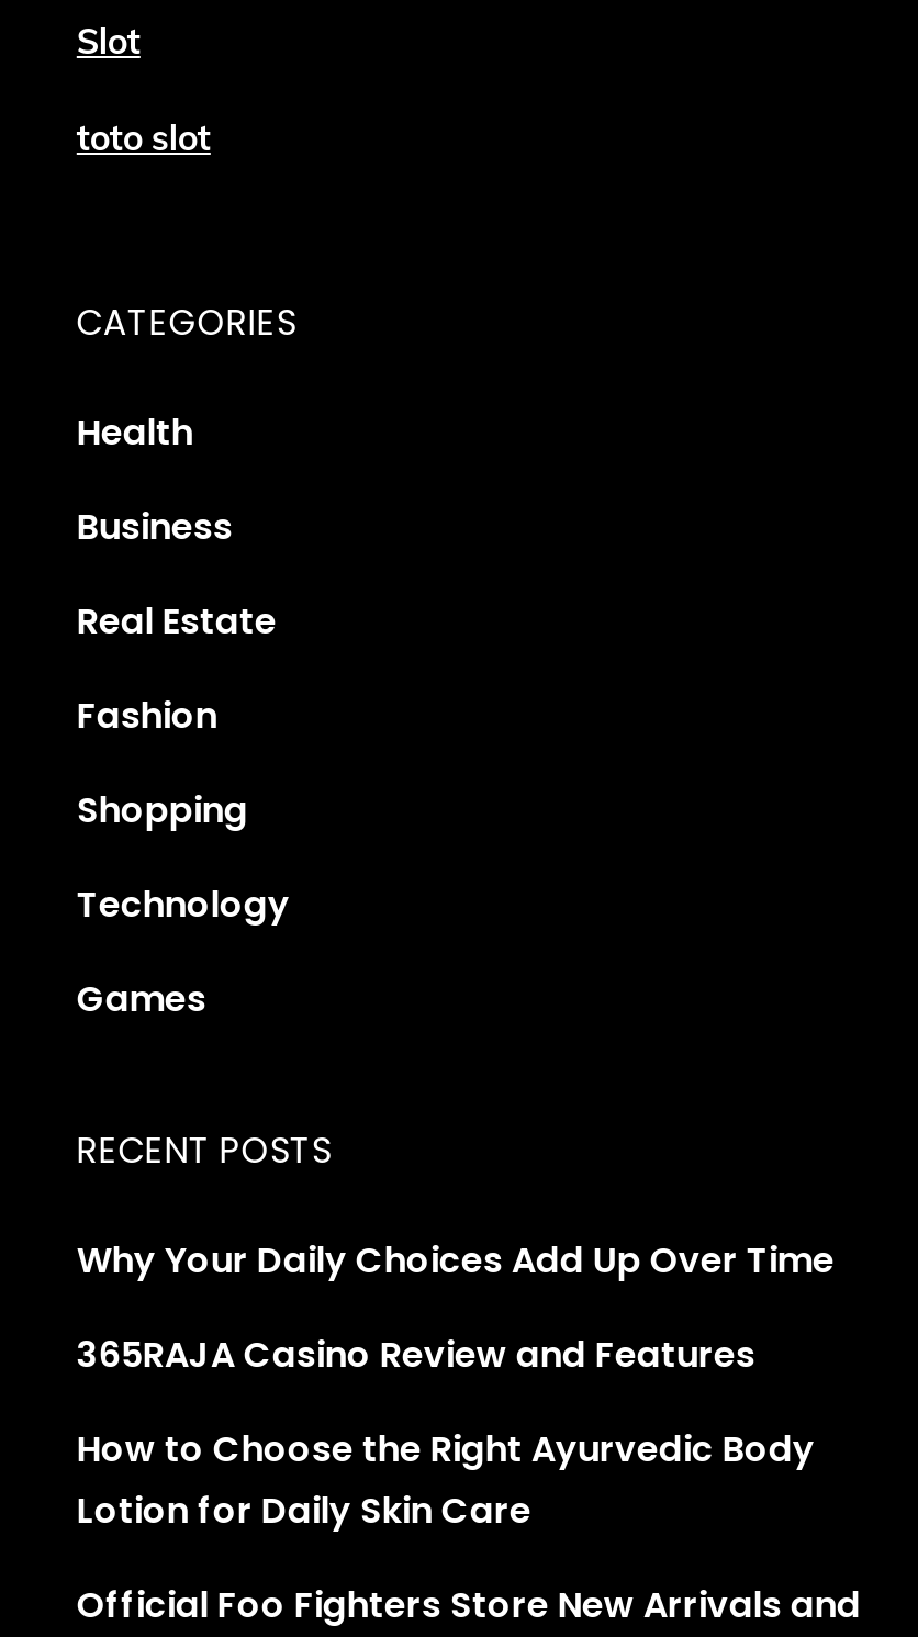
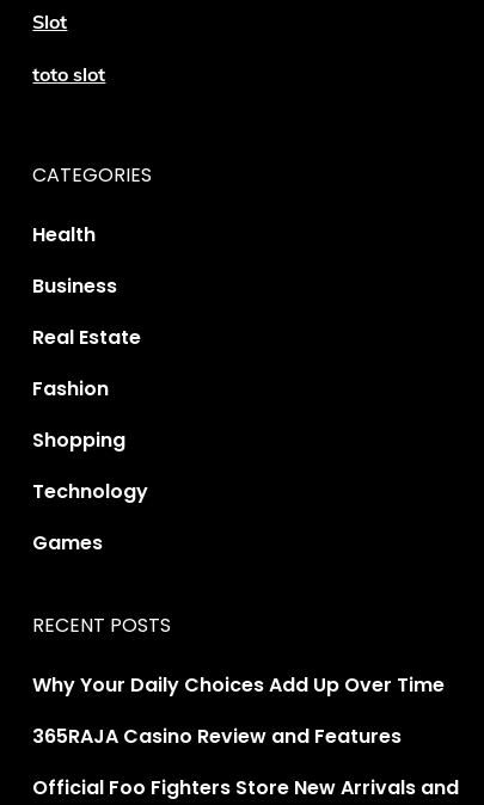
- How to Choose the Right Ayurvedic Body
- Lotion for Daily Skin Care
